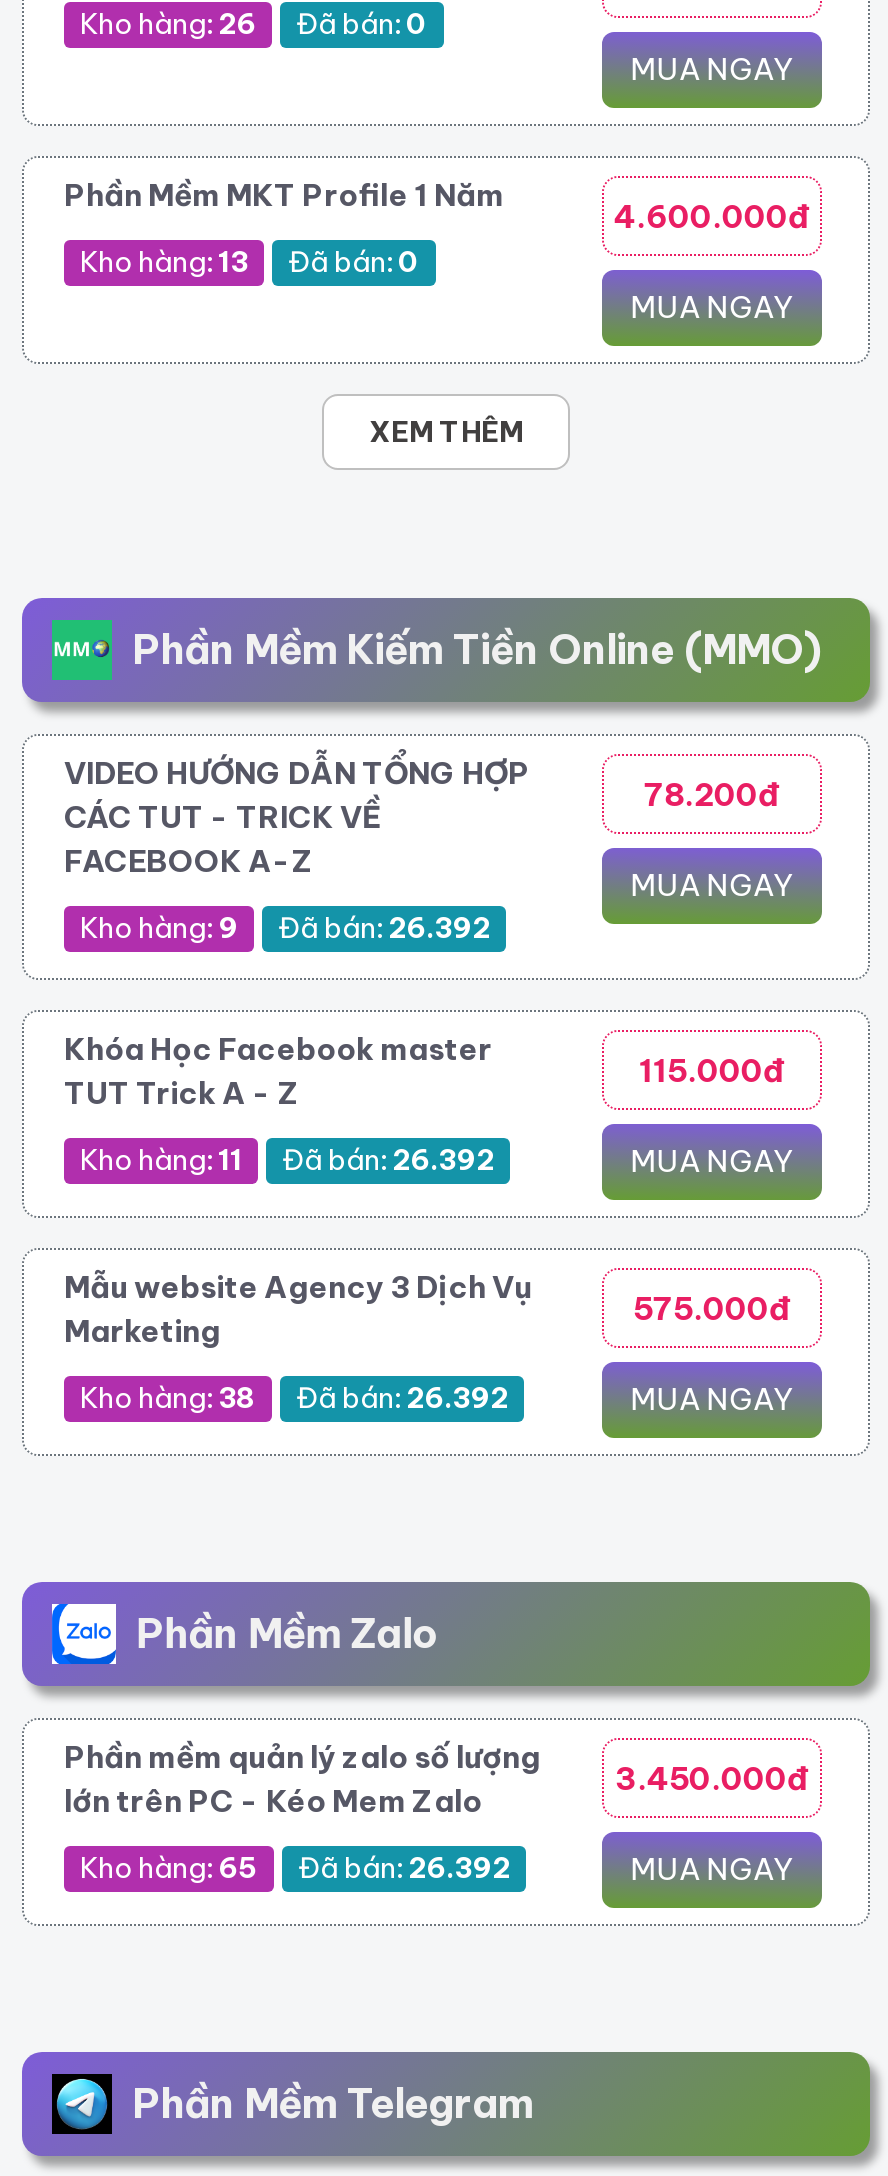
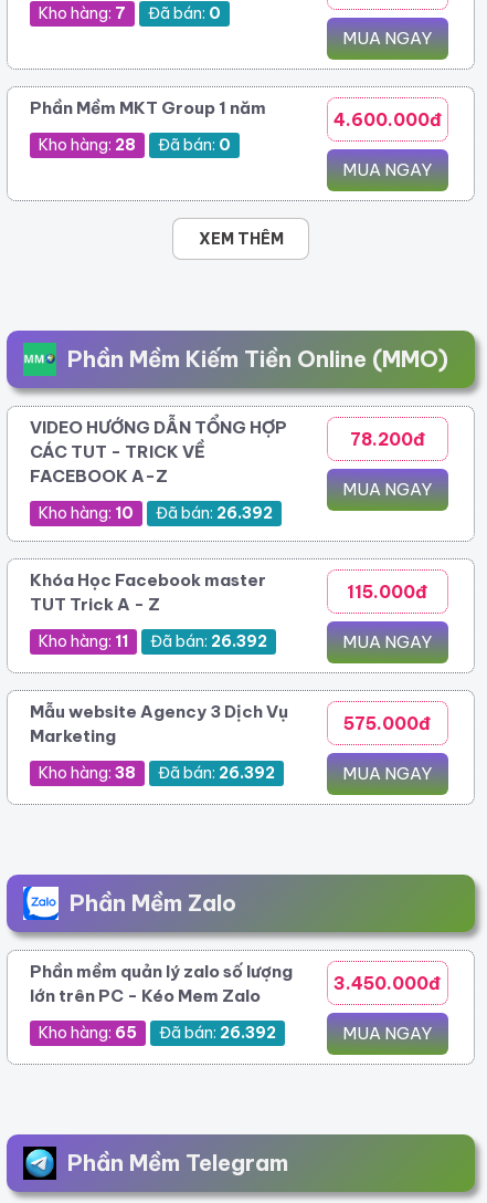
- Kho hàng: 26 Đã bán: 0
+ Kho hàng: 7 Đã bán: 0

- Phần Mềm MKT Profile 1 Năm
+ Phần Mềm MKT Group 1 năm

- Kho hàng: 13 Đã bán: 0
+ Kho hàng: 28 Đã bán: 0

- Kho hàng: 9 Đã bán: 26.392
+ Kho hàng: 10 Đã bán: 26.392
